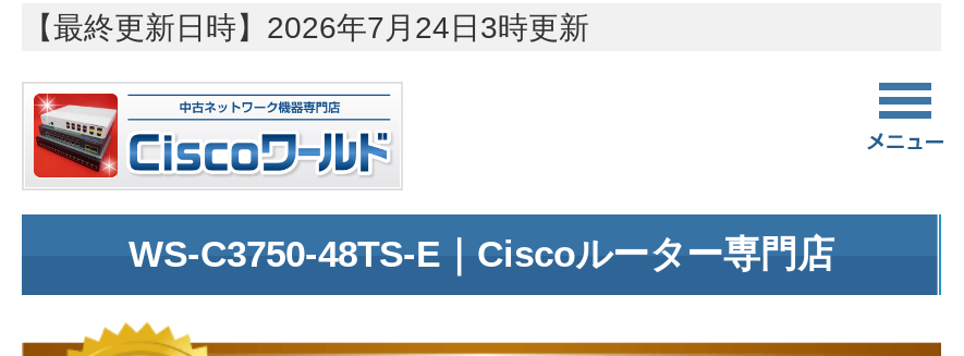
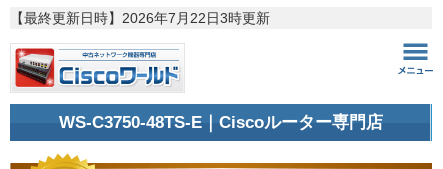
- 【最終更新日時】2026年7月24日3時更新
+ 【最終更新日時】2026年7月22日3時更新
